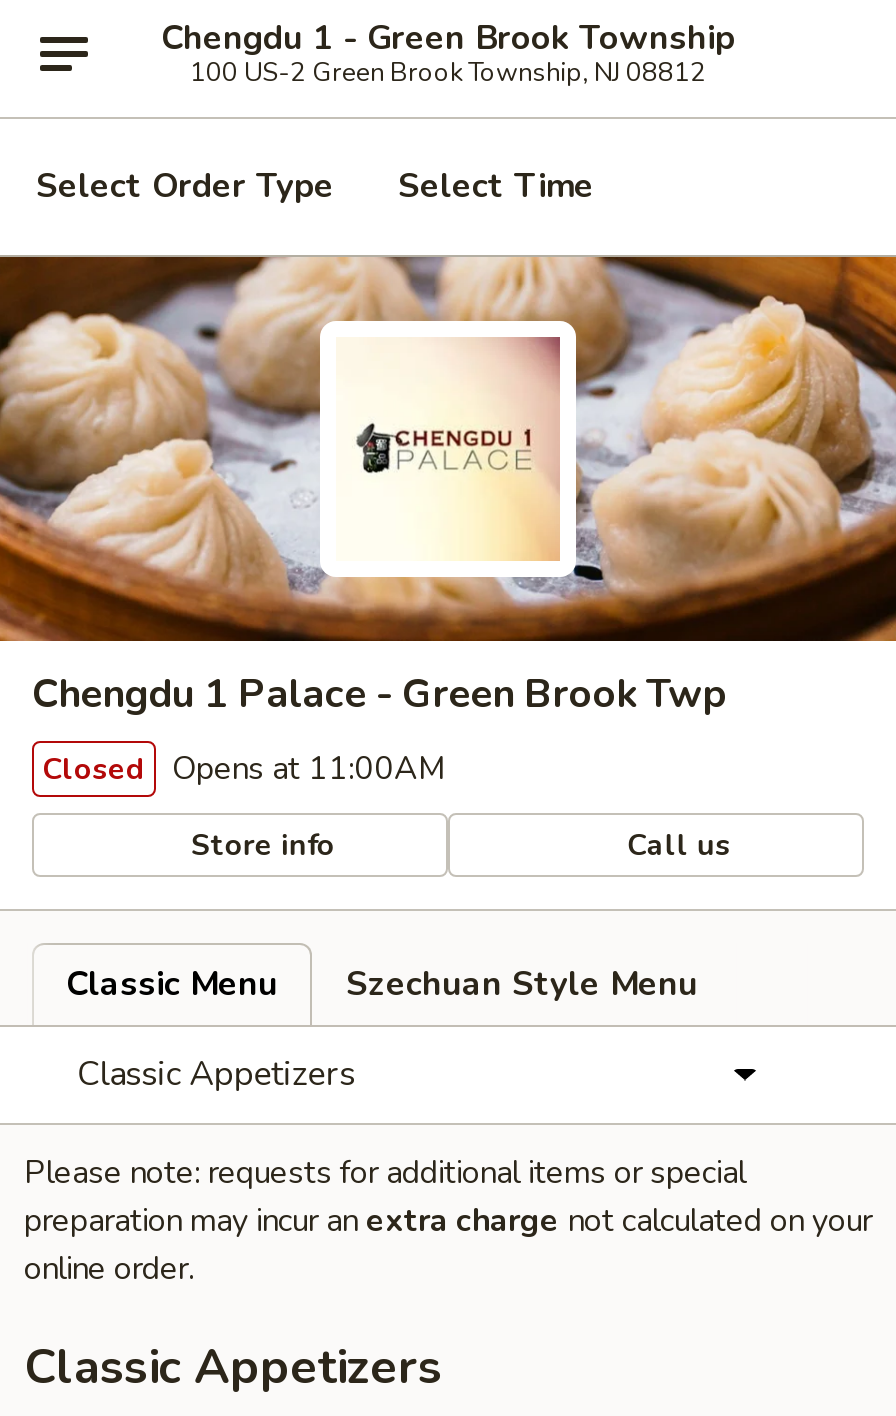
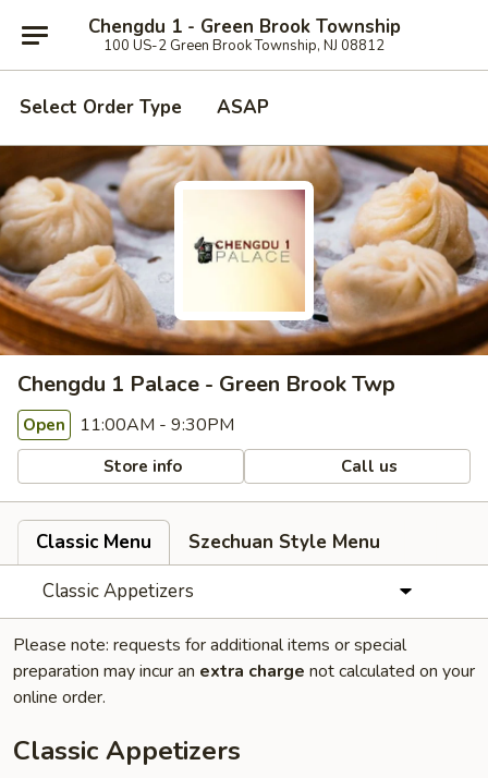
- Select Time
+ ASAP

- Closed Opens at 11:00AM
+ Open 11:00AM - 9:30PM
